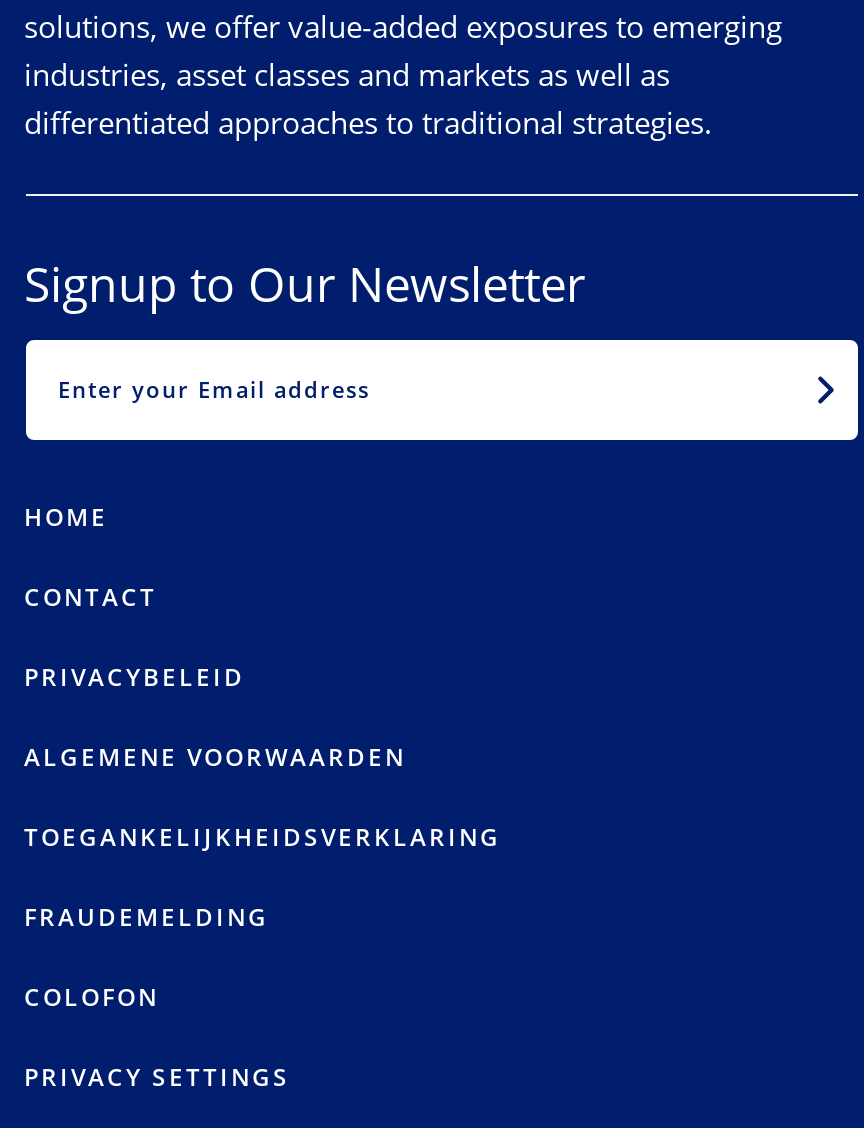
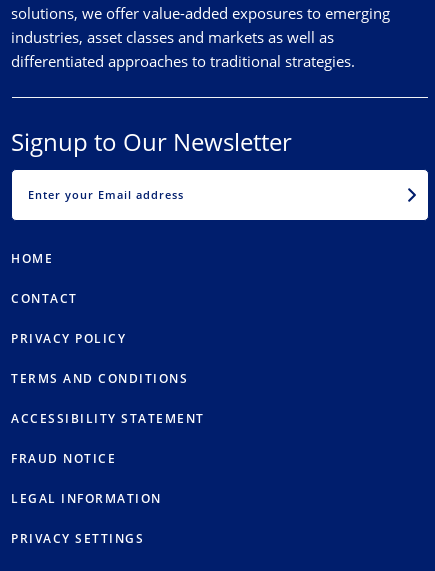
- PRIVACYBELEID
+ PRIVACY POLICY

- ALGEMENE VOORWAARDEN
+ TERMS AND CONDITIONS

- TOEGANKELIJKHEIDSVERKLARING
+ ACCESSIBILITY STATEMENT

- FRAUDEMELDING
+ FRAUD NOTICE

- COLOFON
+ LEGAL INFORMATION
